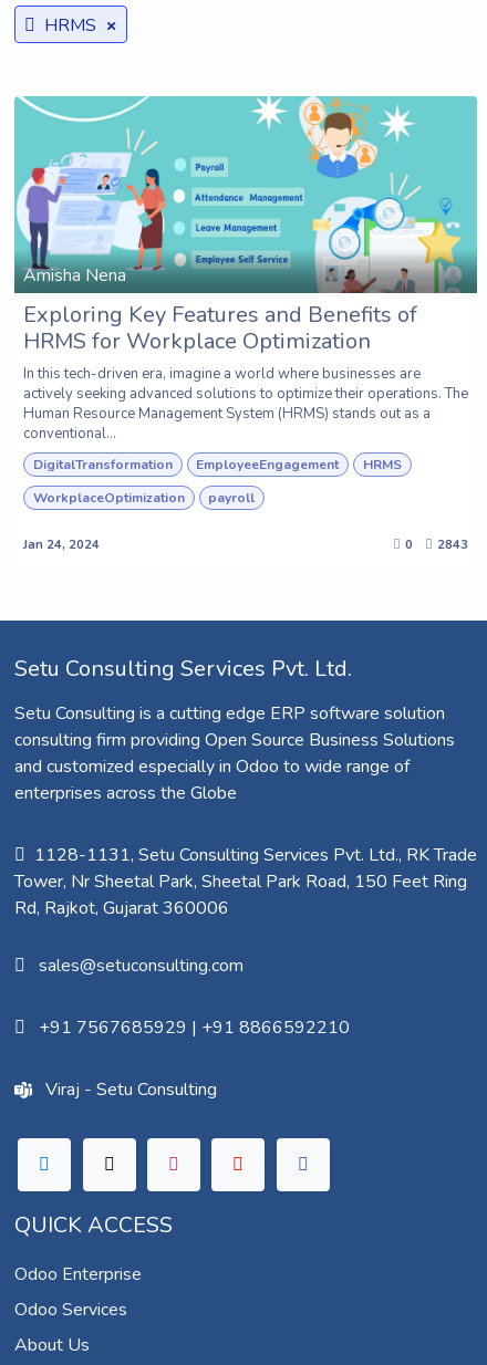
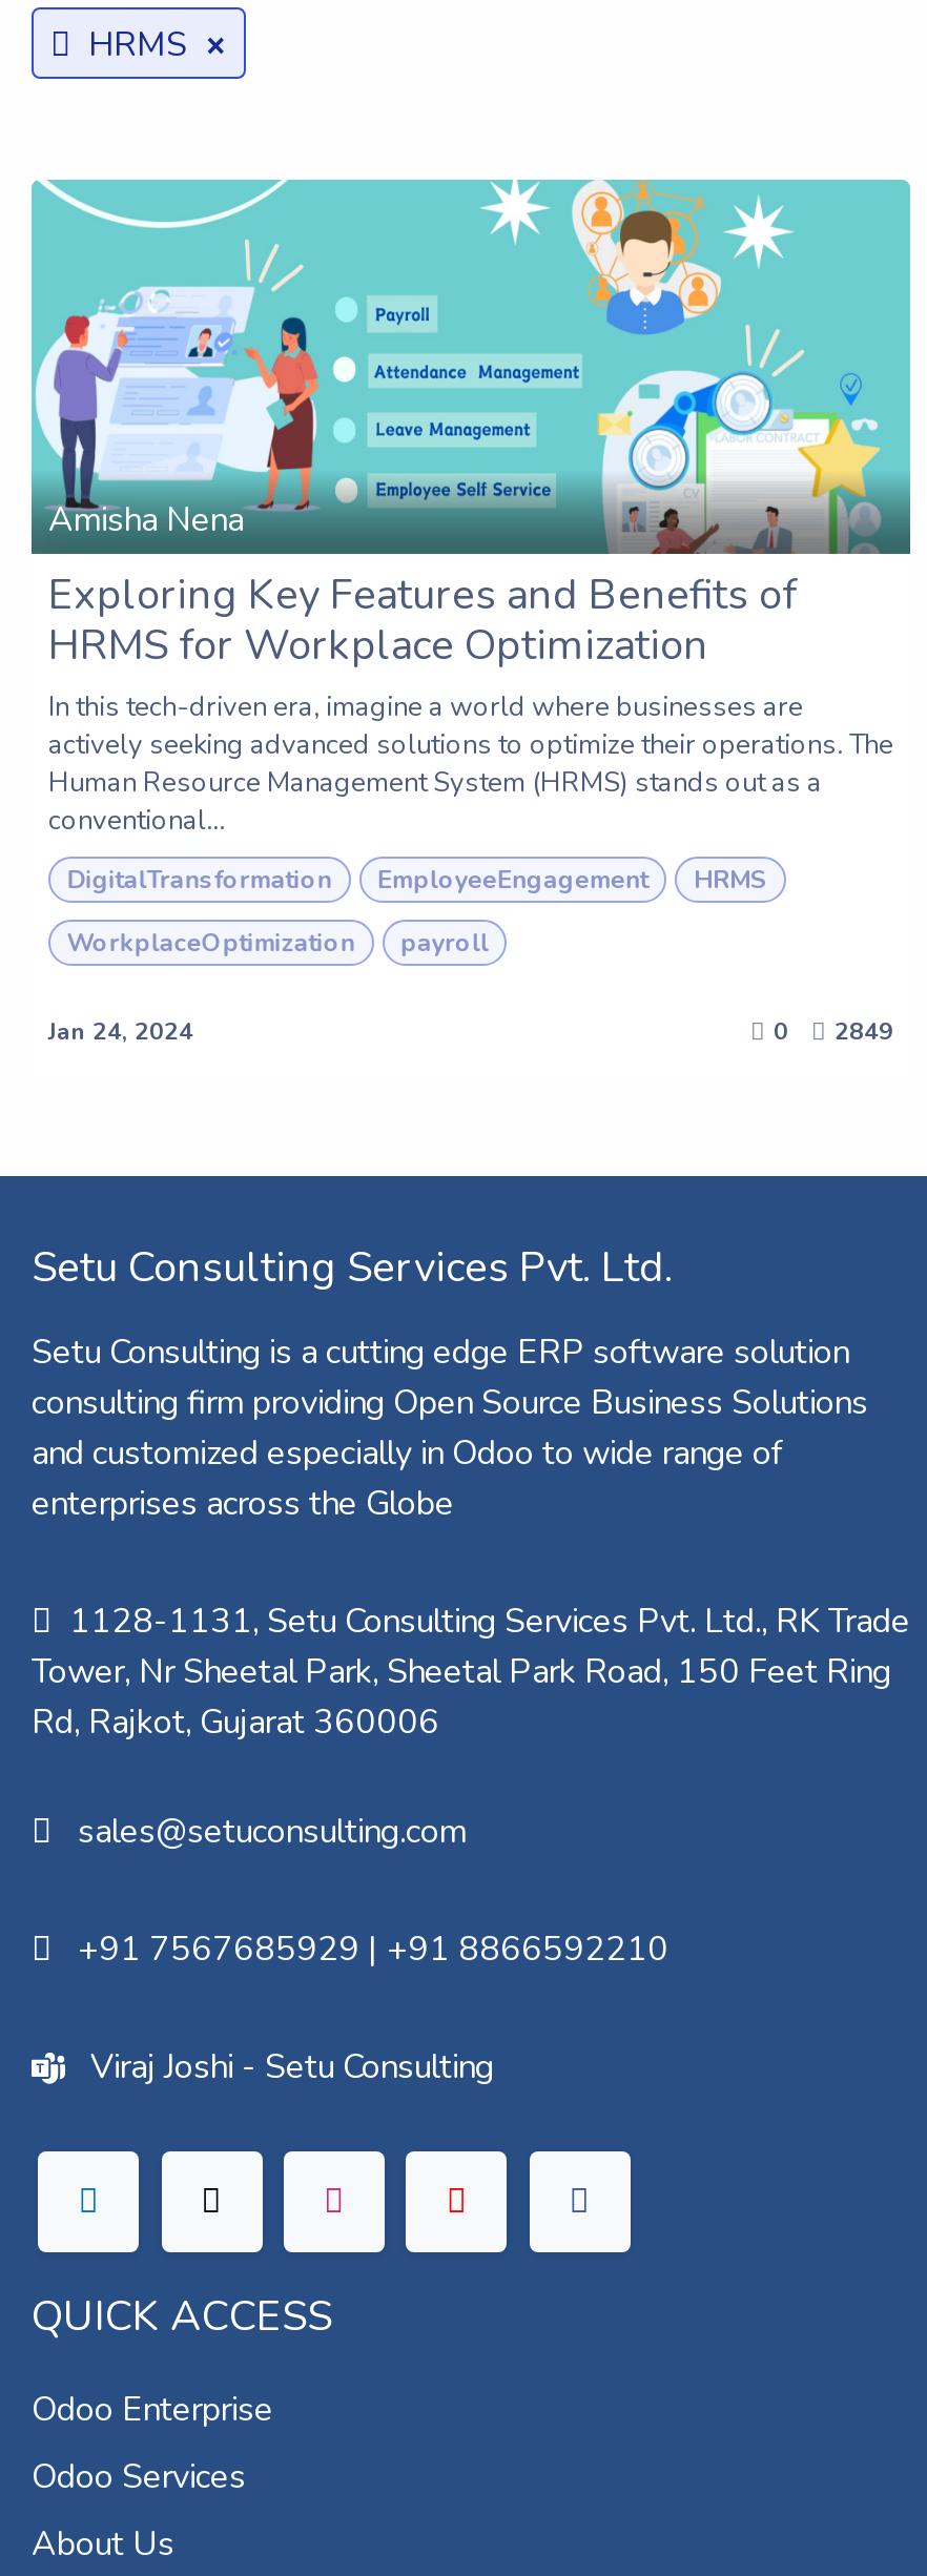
- 0 2843
+ 0 2849

- Viraj - Setu Consulting
+ Viraj Joshi - Setu Consulting
